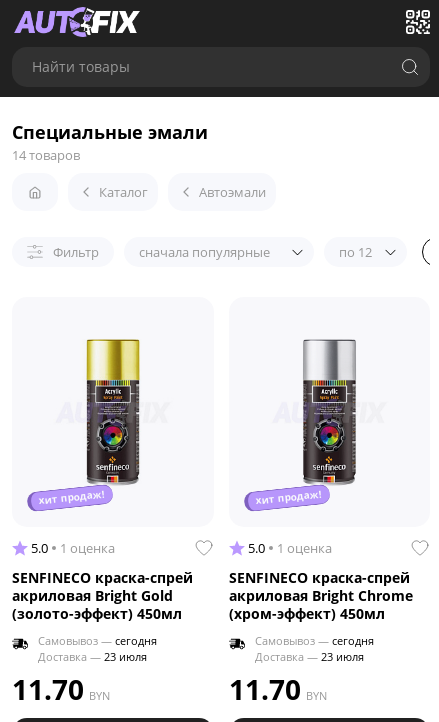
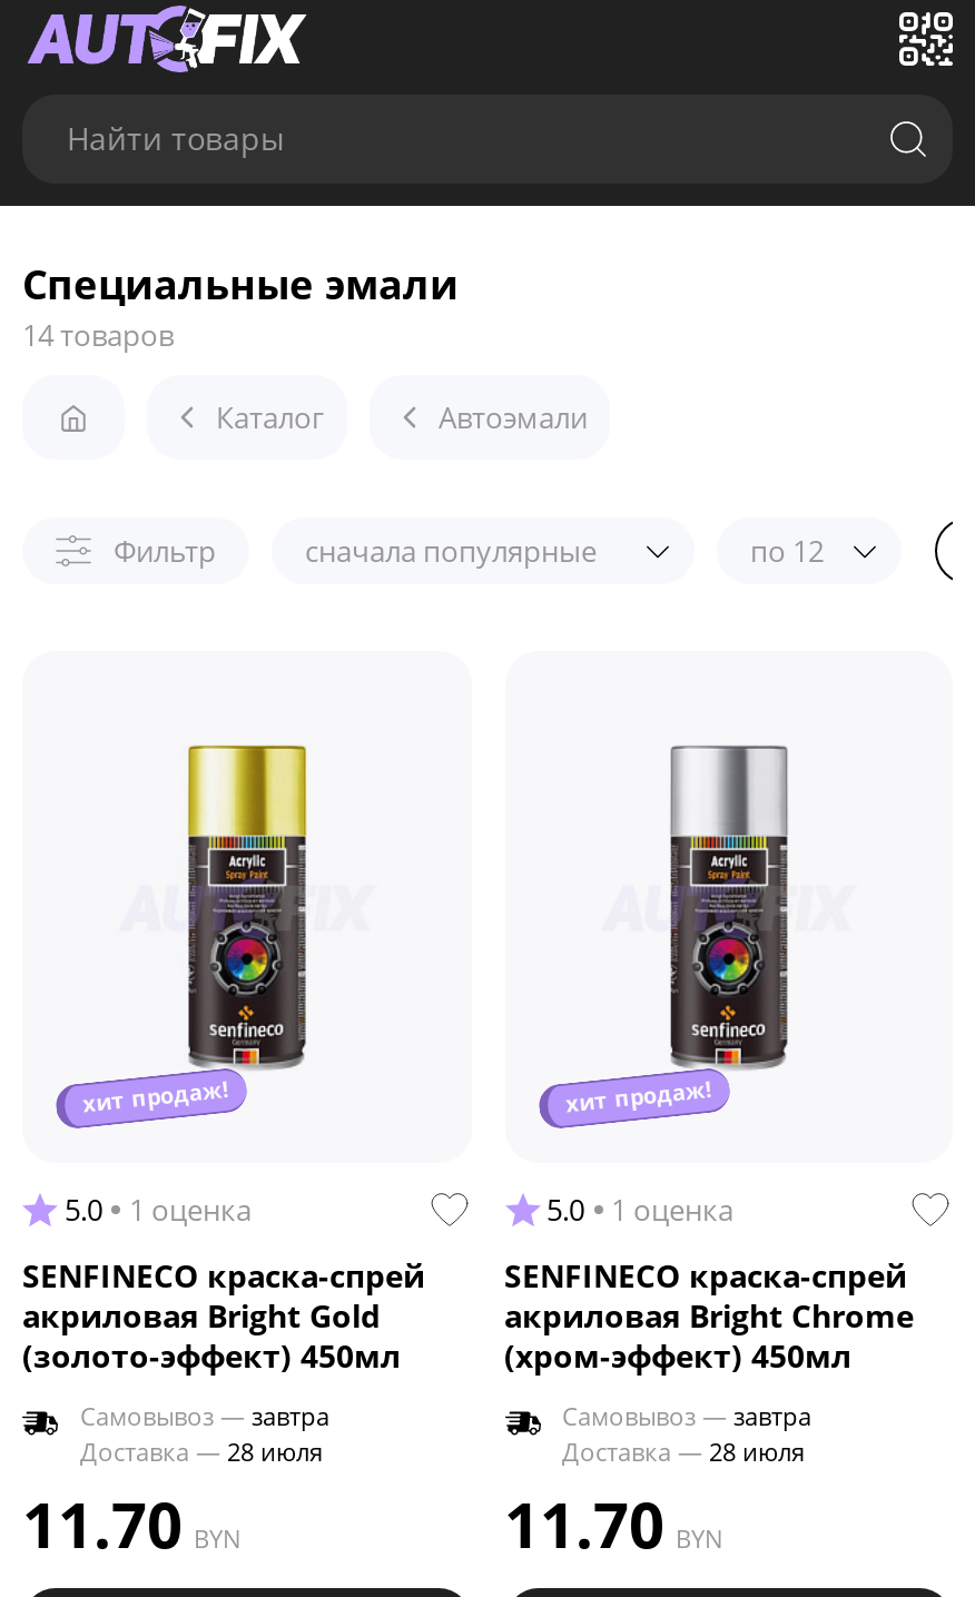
- Самовывоз — сегодня
+ Самовывоз — завтра

- Самовывоз — сегодня
+ Самовывоз — завтра

- Доставка — 23 июля
+ Доставка — 28 июля

- Доставка — 23 июля
+ Доставка — 28 июля
